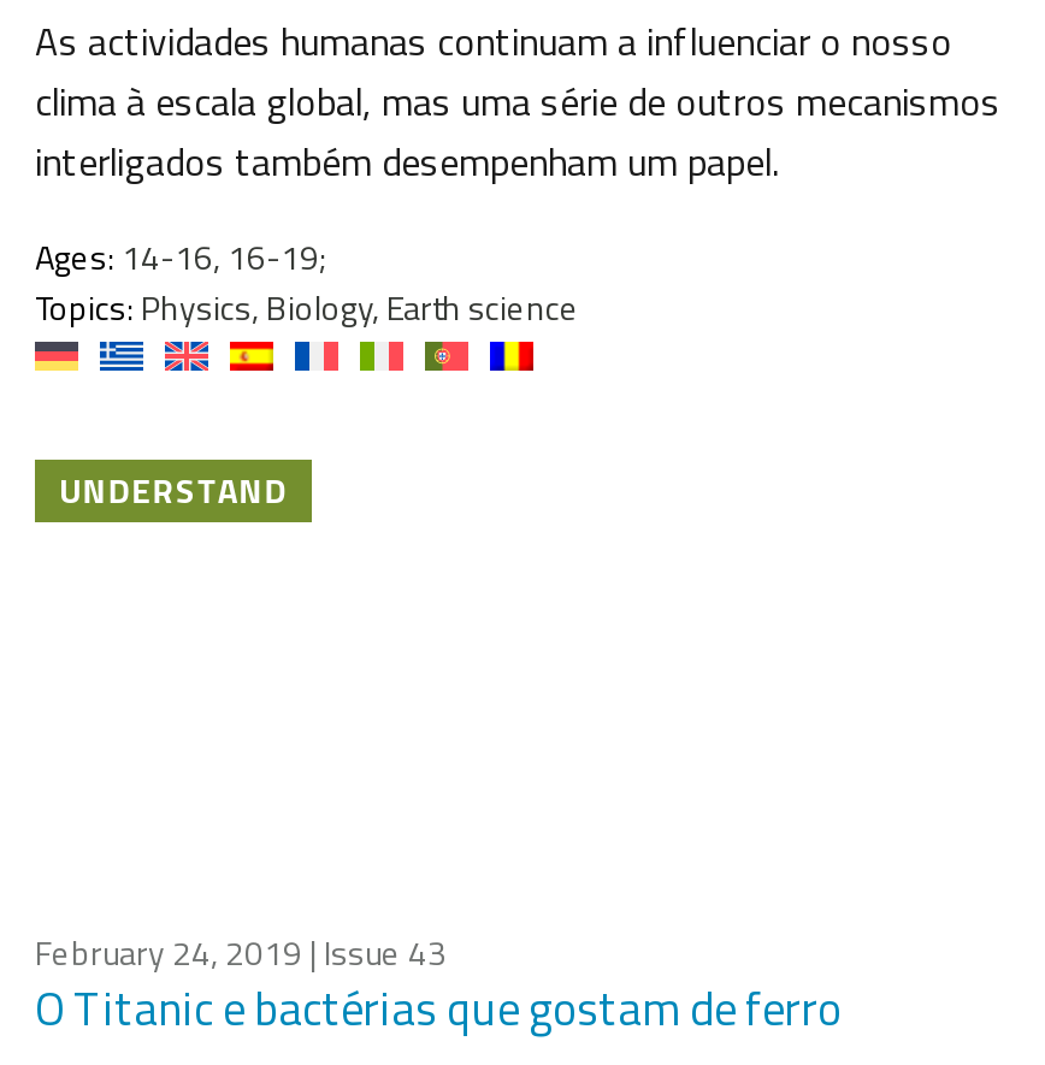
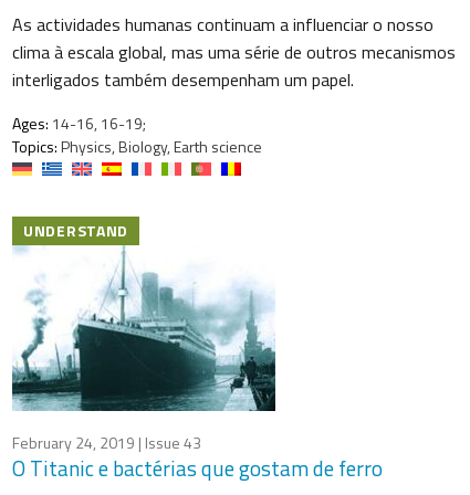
+ [image]
